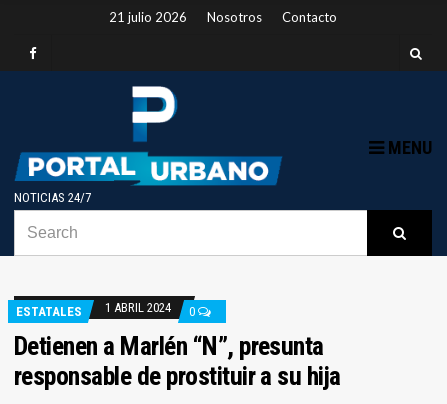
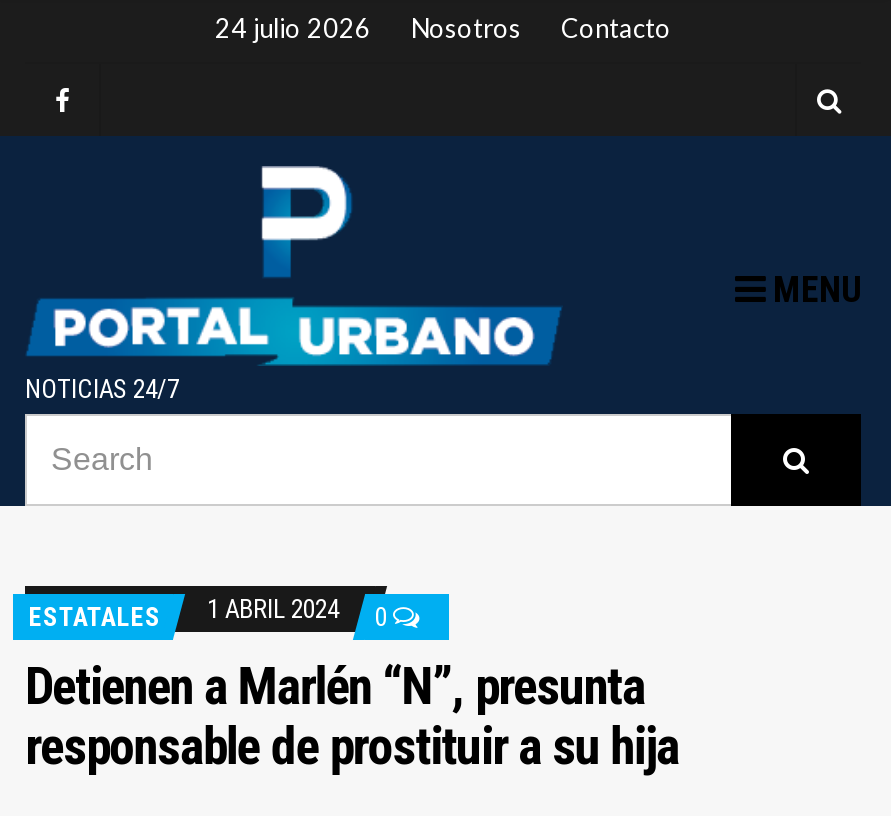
- 21 julio 2026 Nosotros Contacto
+ 24 julio 2026 Nosotros Contacto
